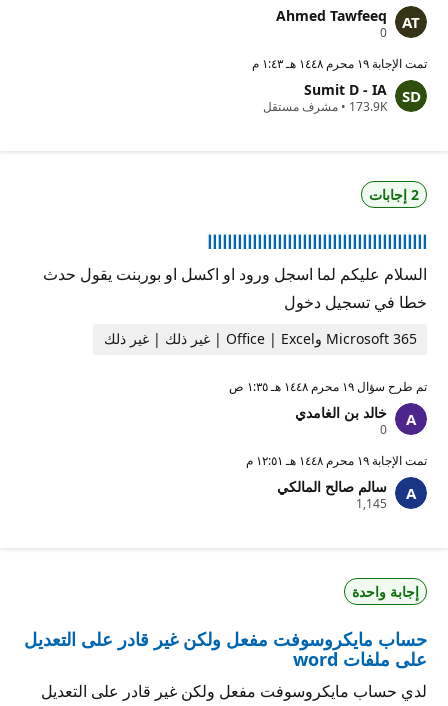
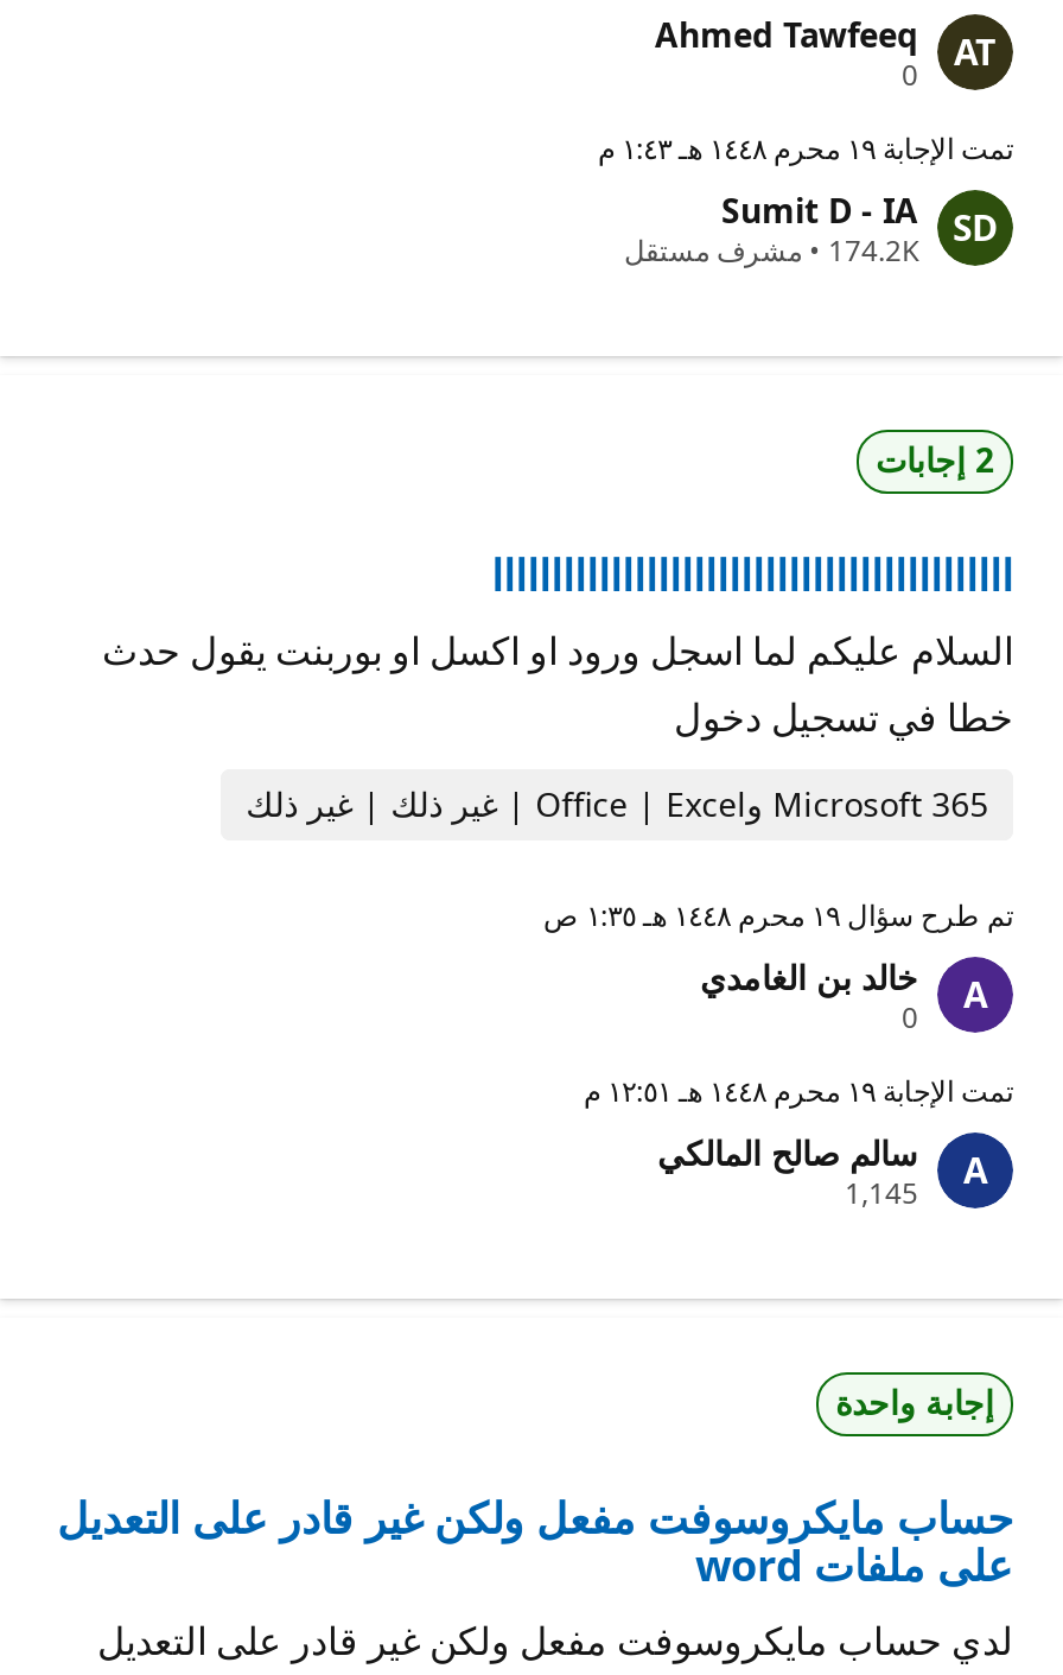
- 173.9K ن
+ 174.2K ن
